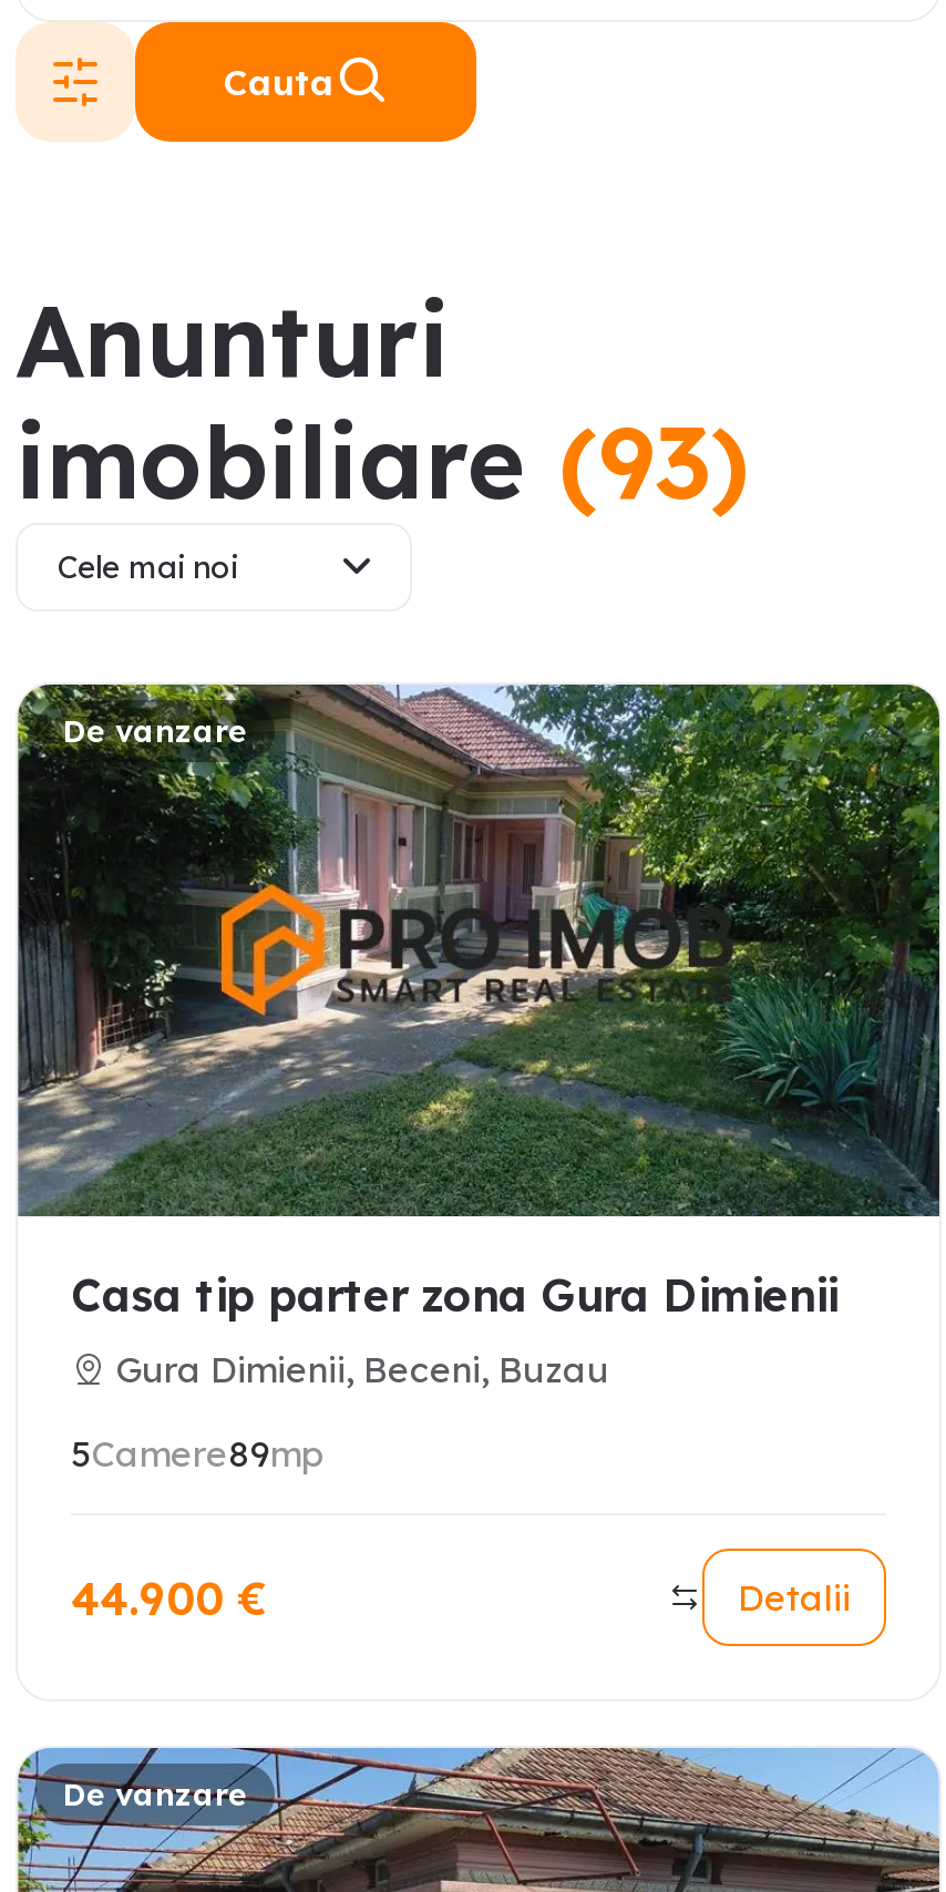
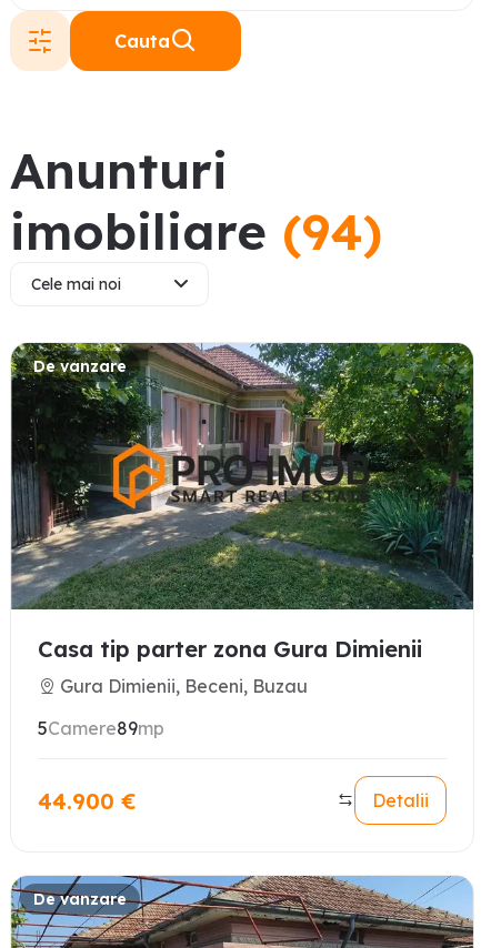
- imobiliare (93)
+ imobiliare (94)
